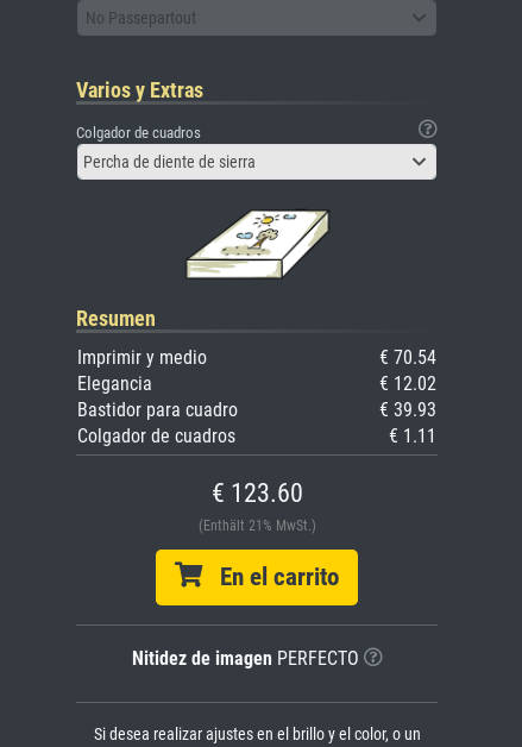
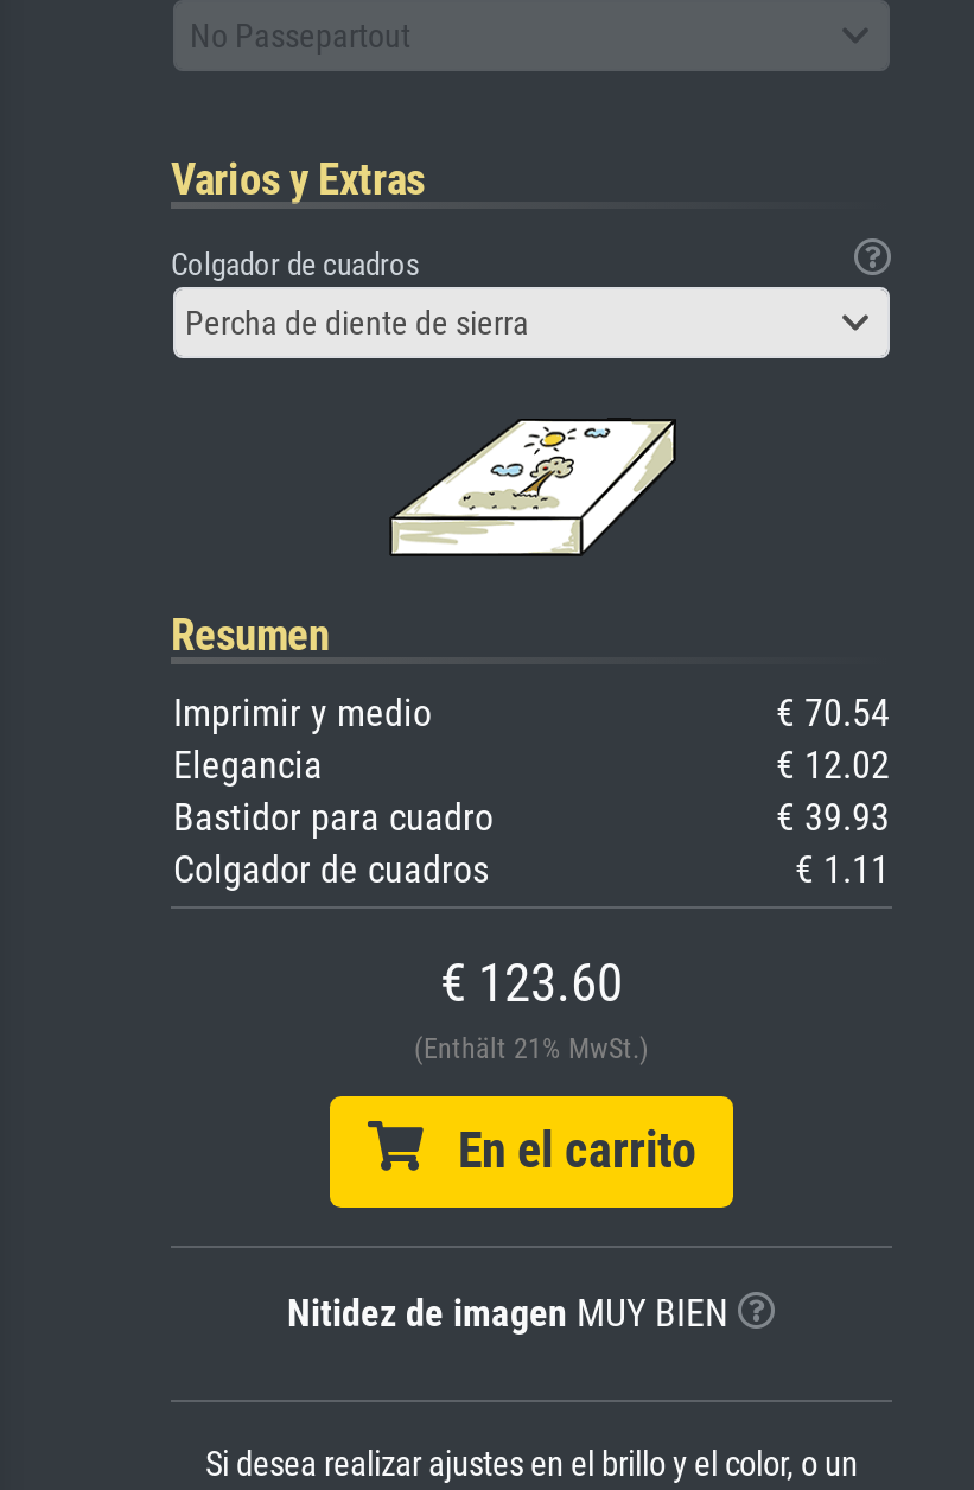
- Nitidez de imagen PERFECTO
+ Nitidez de imagen MUY BIEN
